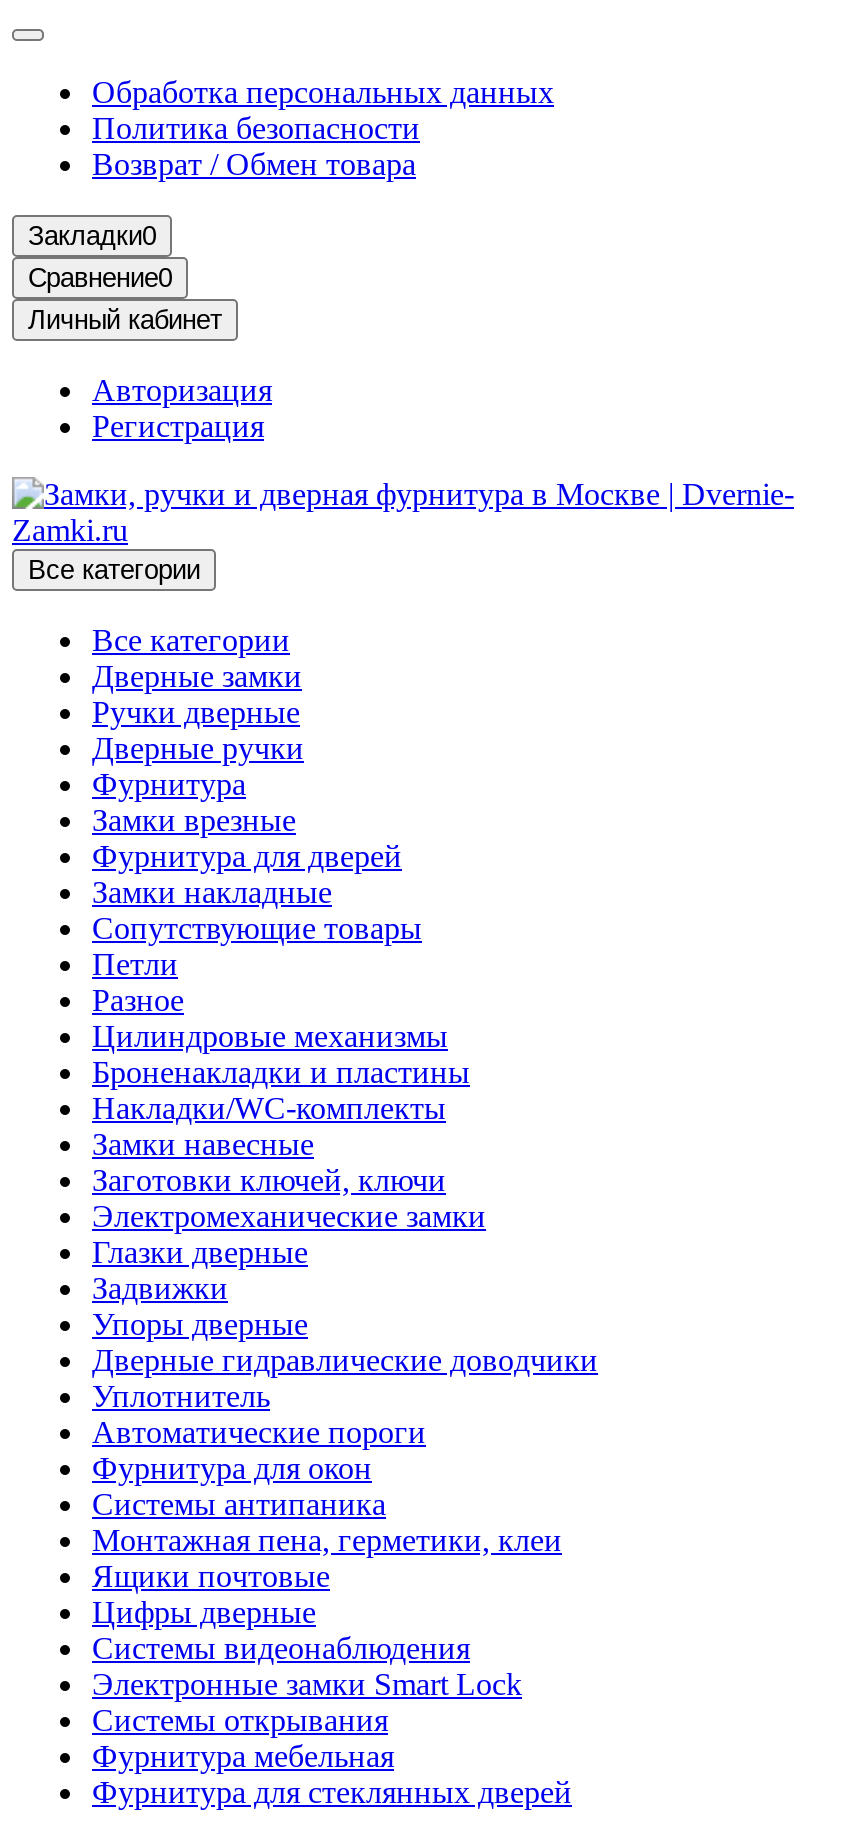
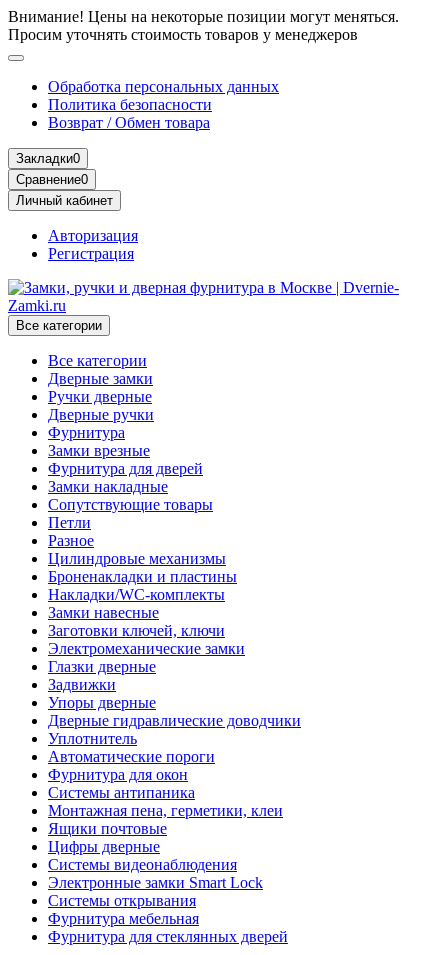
+ Внимание! Цены на некоторые позиции могут меняться.
+ Просим уточнять стоимость товаров у менеджеров
